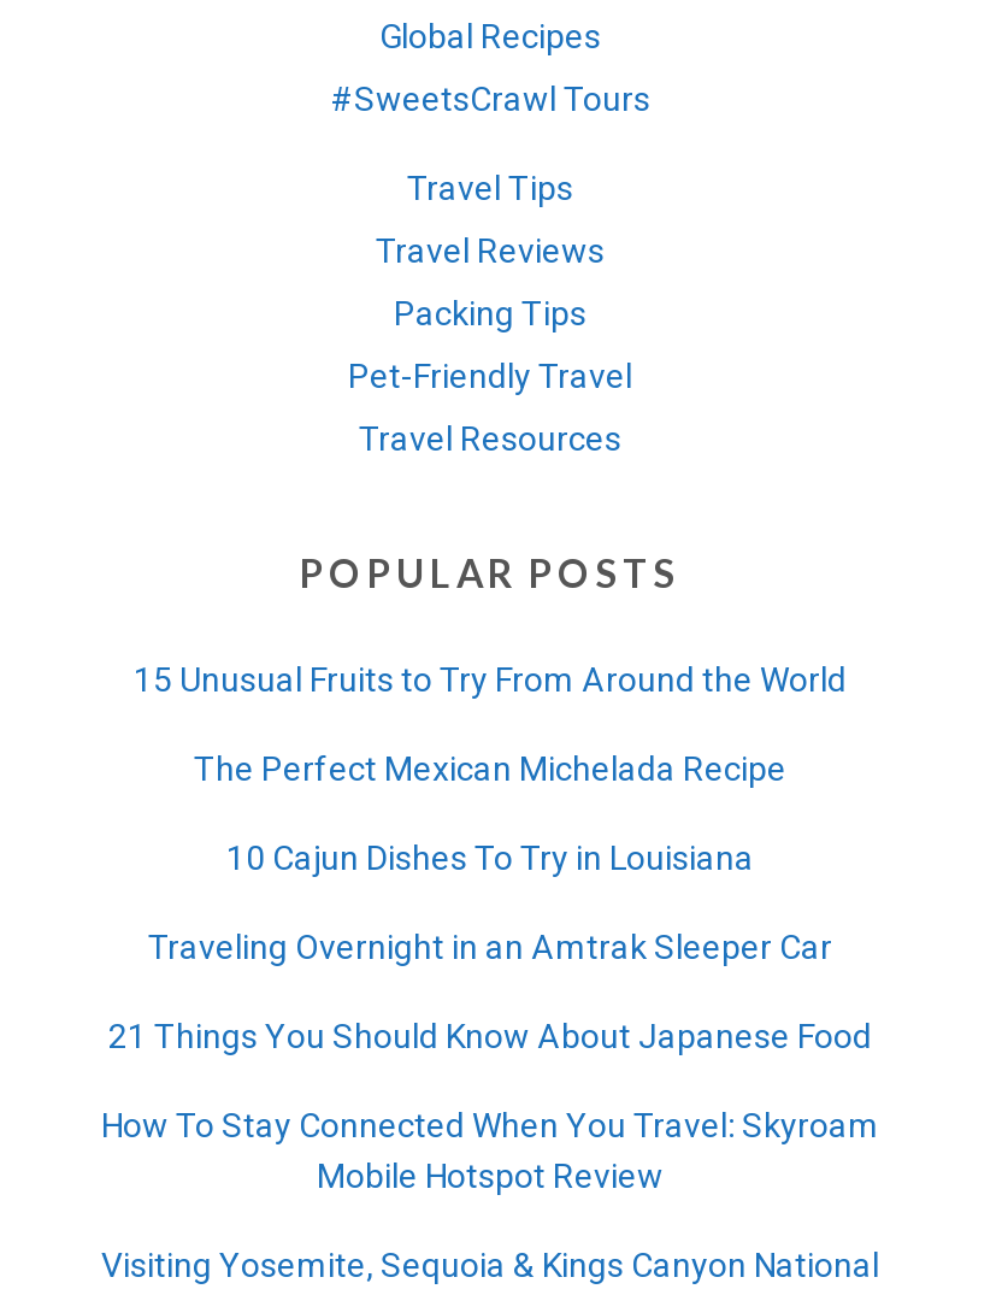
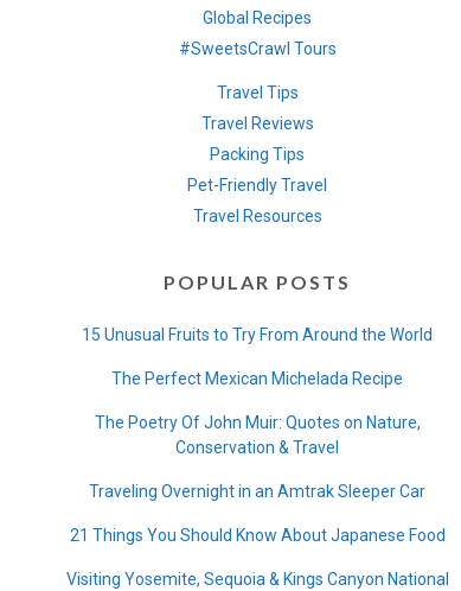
- 10 Cajun Dishes To Try in Louisiana
+ The Poetry Of John Muir: Quotes on Nature,
+ Conservation & Travel

moved down: Traveling Overnight in an Amtrak Sleeper Car | 21 Things You Should Know About Japanese Food

- How To Stay Connected When You Travel: Skyroam
- Mobile Hotspot Review
